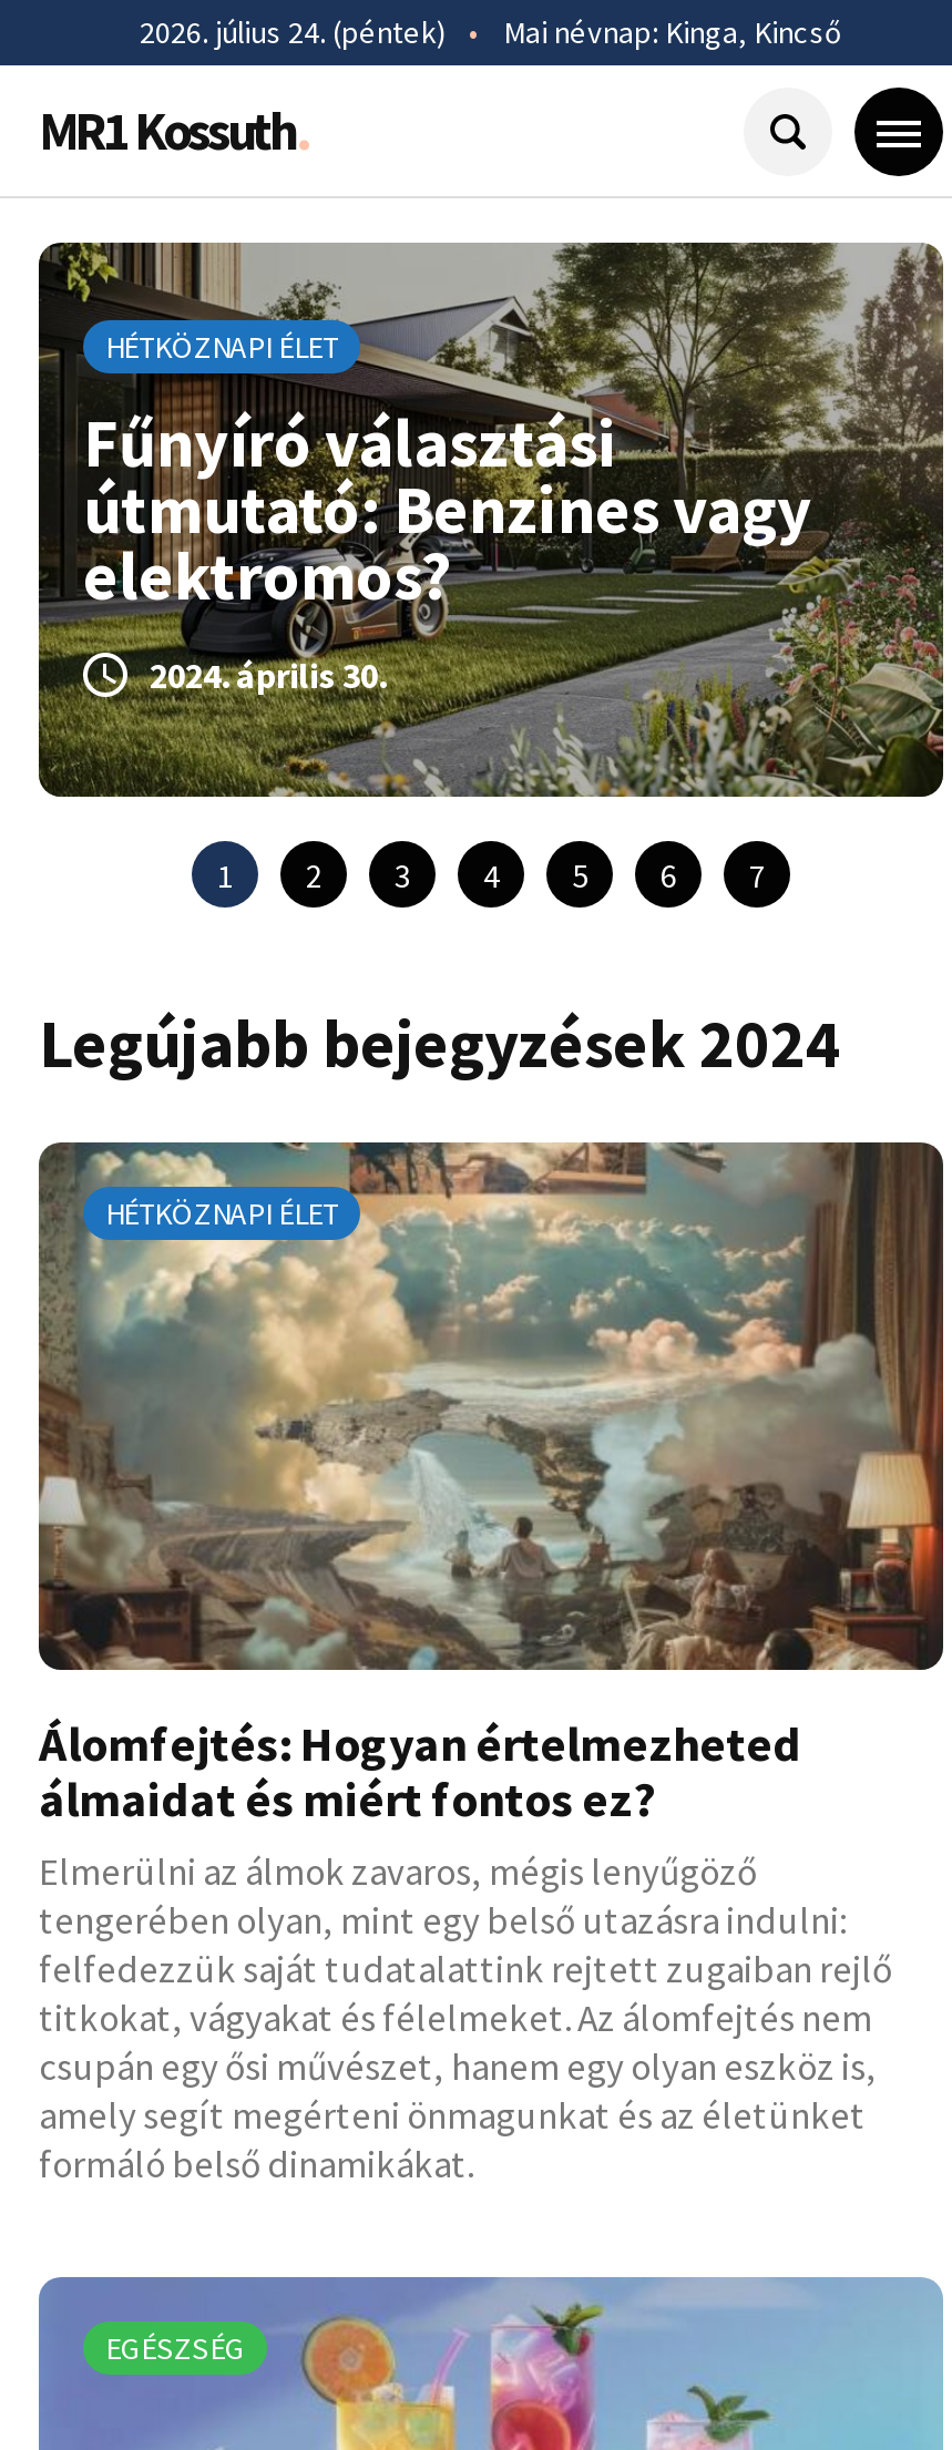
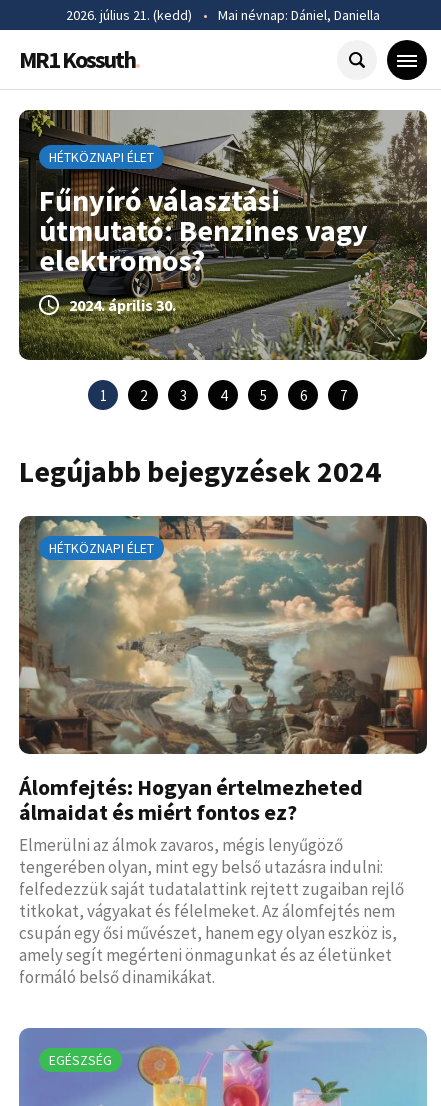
- 2026. július 24. (péntek) • Mai névnap: Kinga, Kincső
+ 2026. július 21. (kedd) • Mai névnap: Dániel, Daniella
